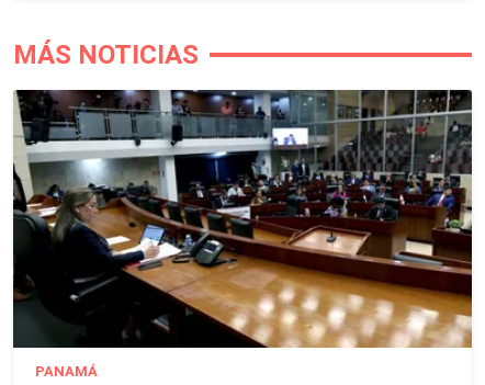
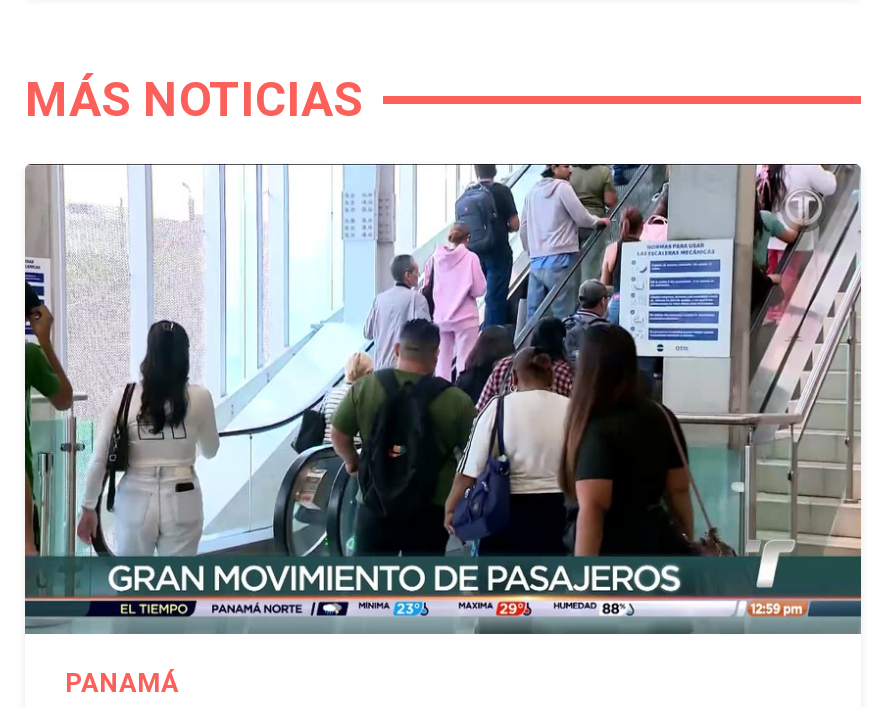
- [image]
+ [image]
